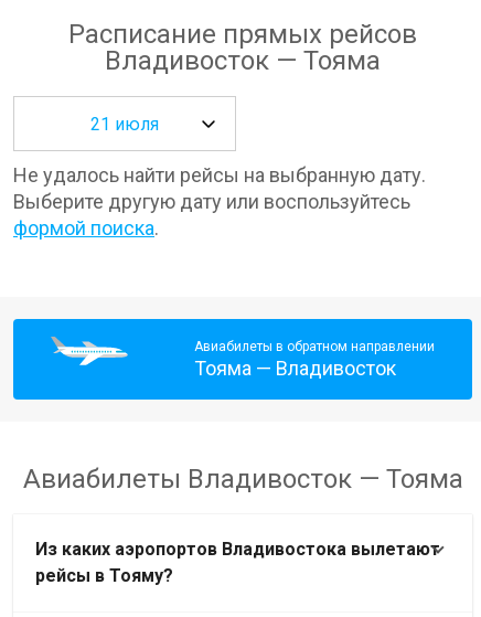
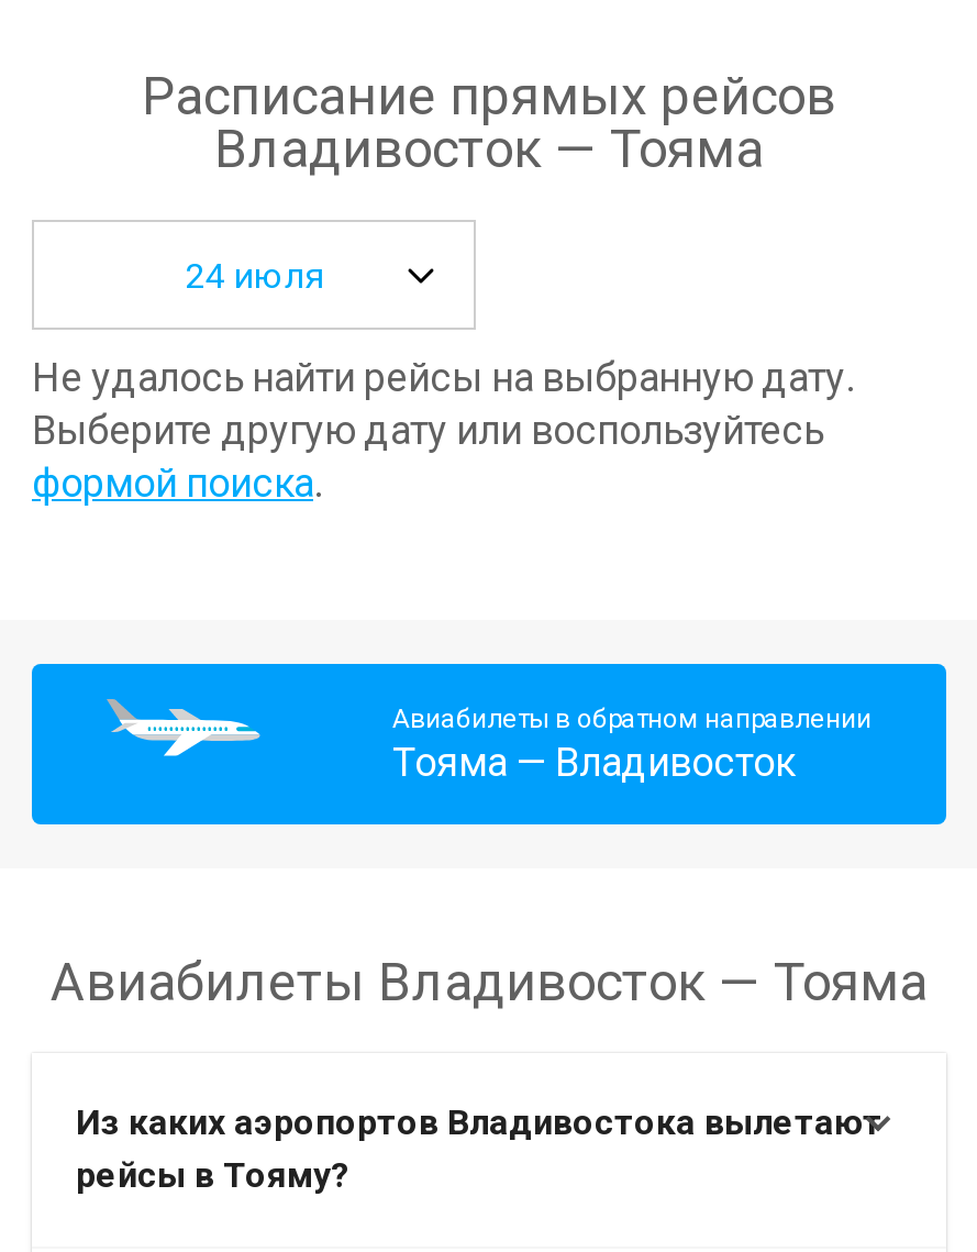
- 21 июля
+ 24 июля
